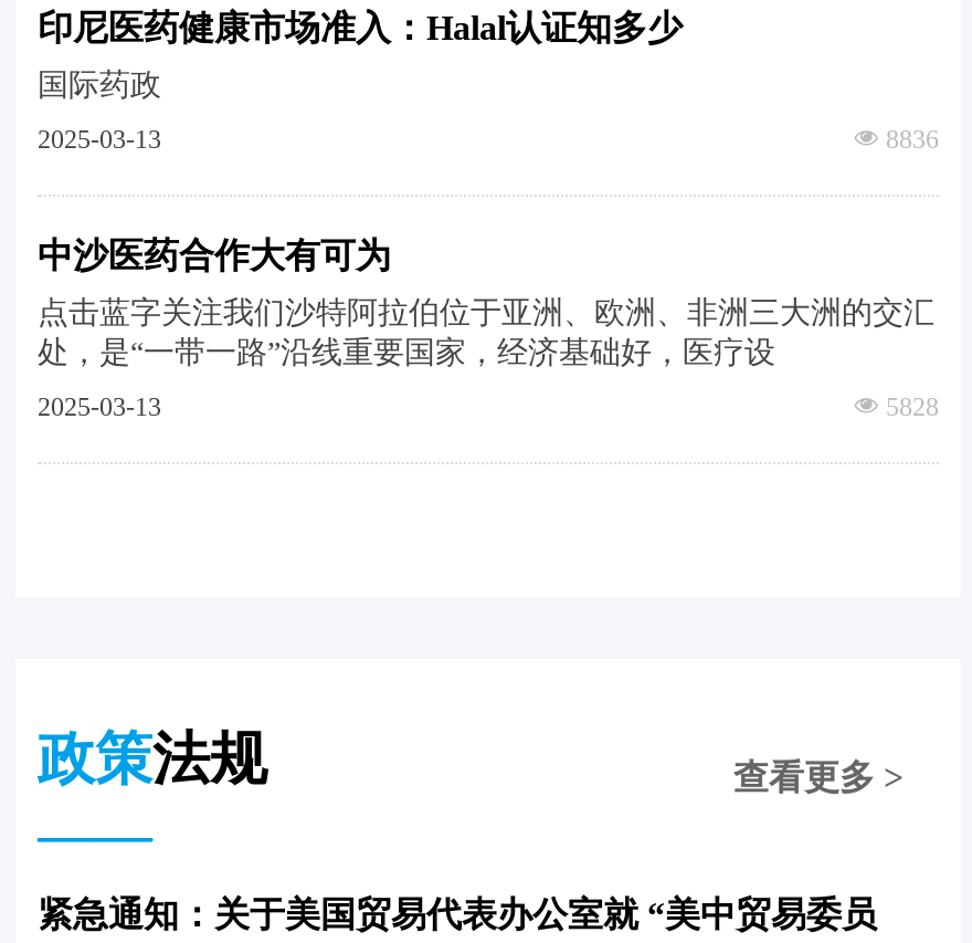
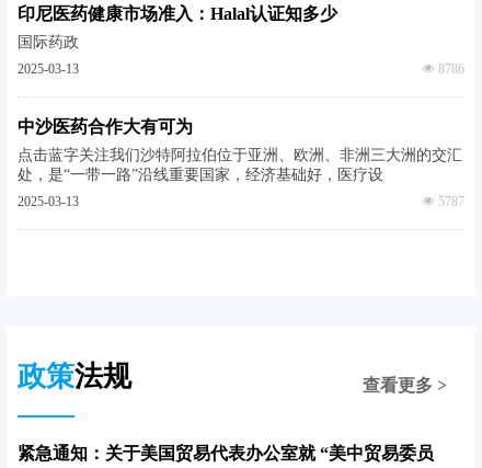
- 넶 8836
+ 넶 8786

- 넶 5828
+ 넶 5787
